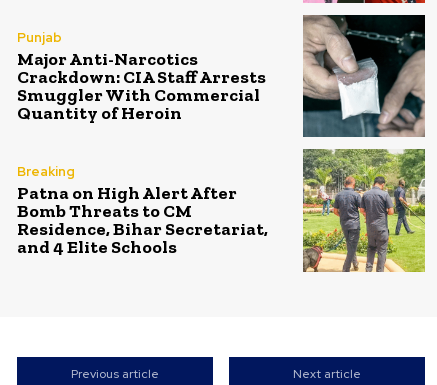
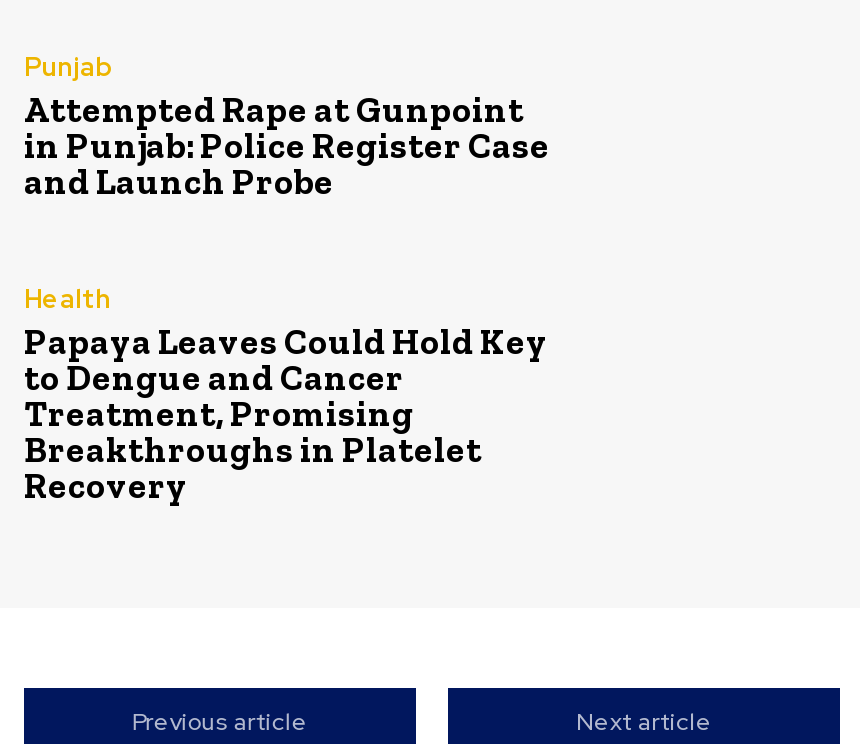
- [image]

- Major Anti-Narcotics
- Crackdown: CIA Staff Arrests
- Smuggler With Commercial
- Quantity of Heroin
+ Attempted Rape at Gunpoint
+ in Punjab: Police Register Case
+ and Launch Probe

- [image]

- Breaking
- Patna on High Alert After
- Bomb Threats to CM
- Residence, Bihar Secretariat,
- and 4 Elite Schools
+ Health
+ Papaya Leaves Could Hold Key
+ to Dengue and Cancer
+ Treatment, Promising
+ Breakthroughs in Platelet
+ Recovery
